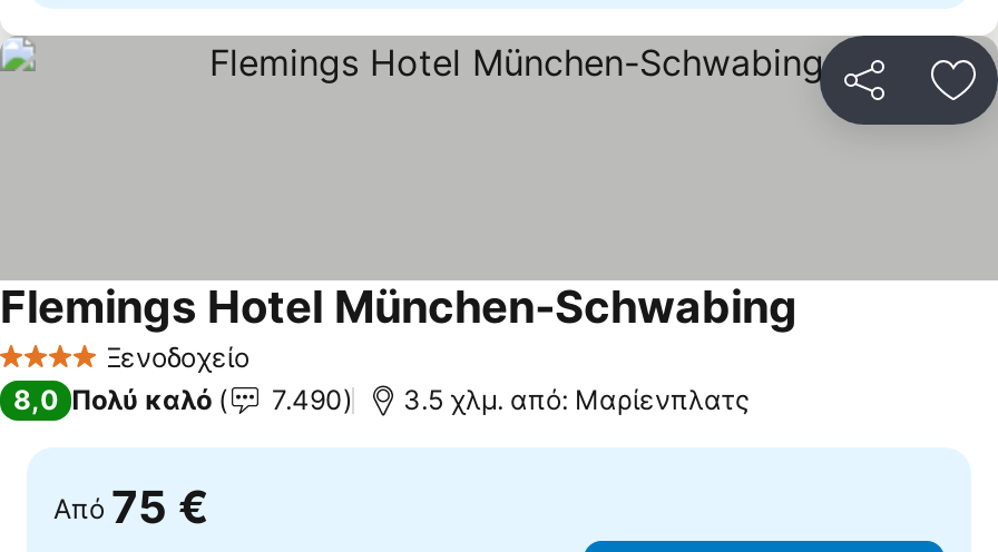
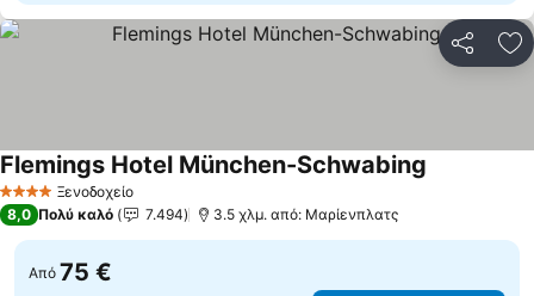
- 7.490
+ 7.494
